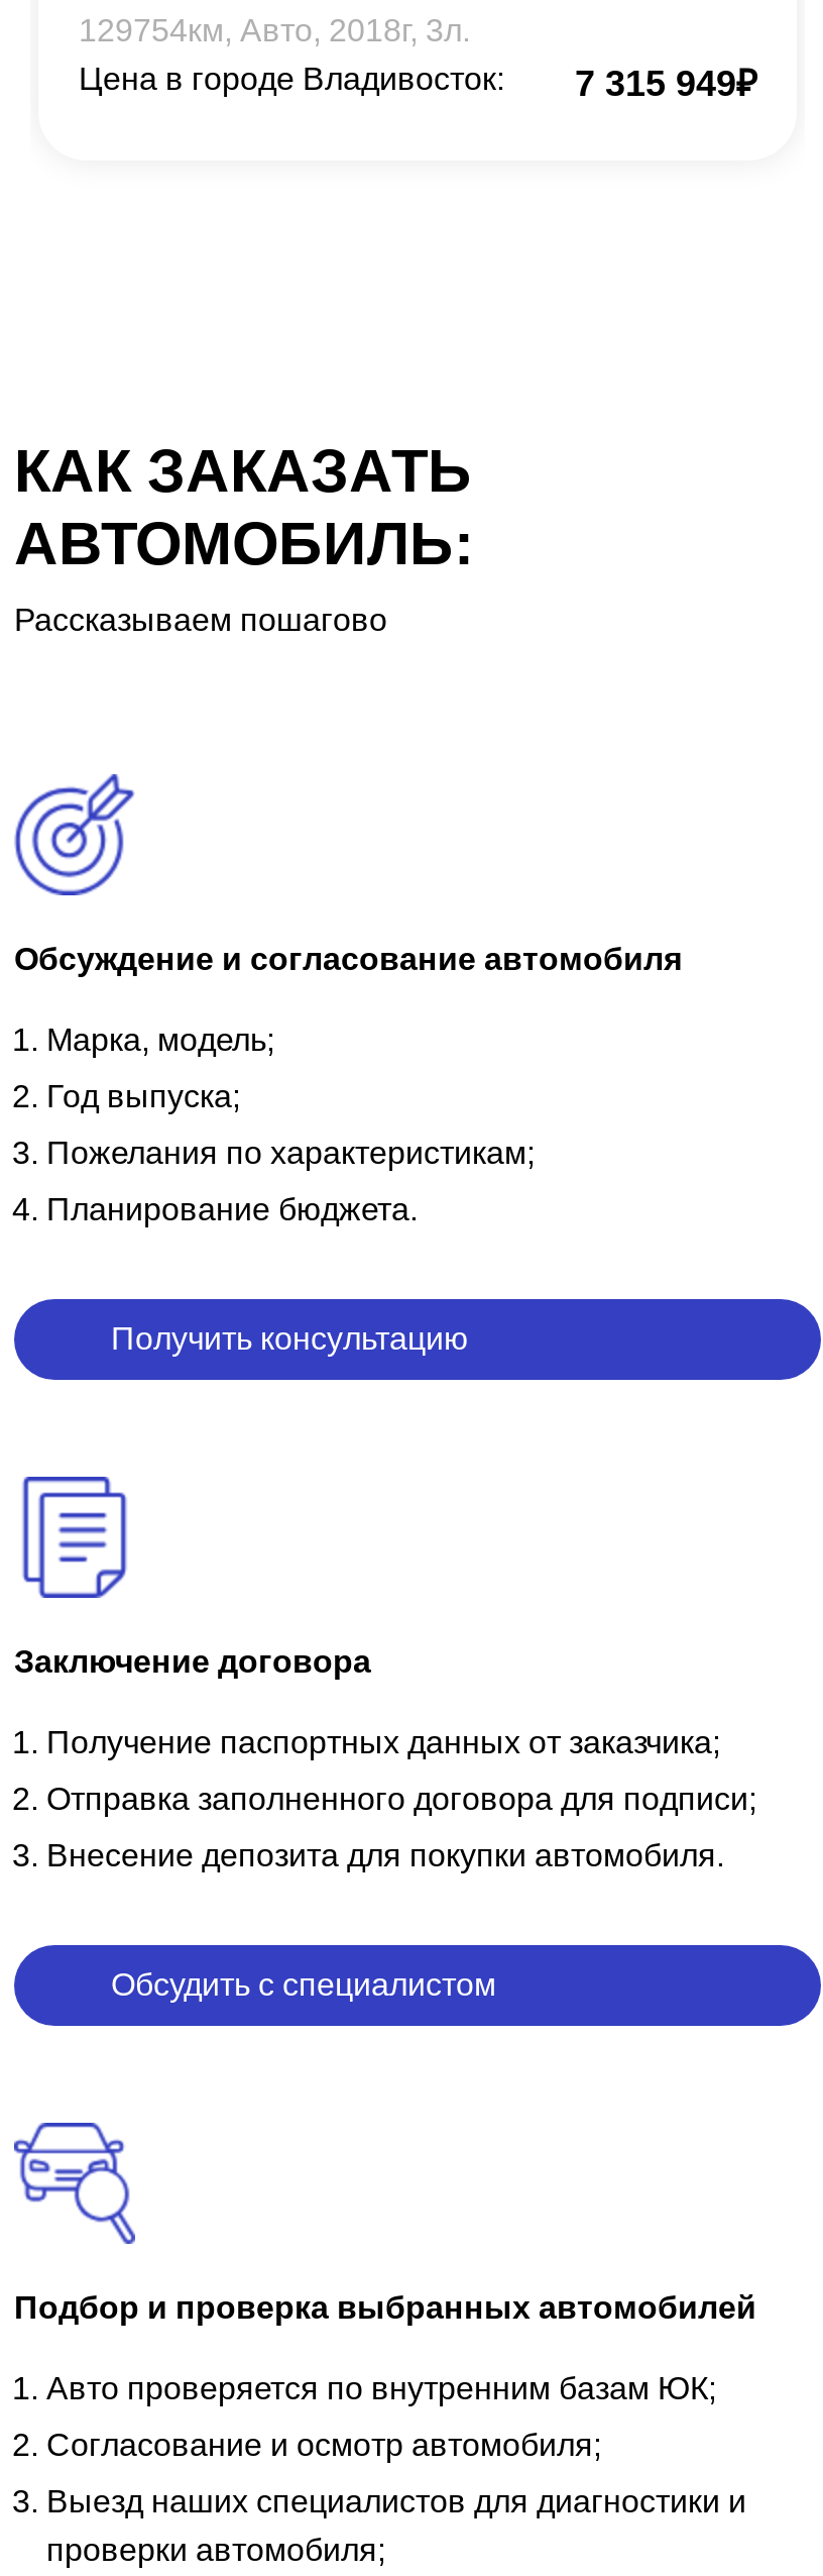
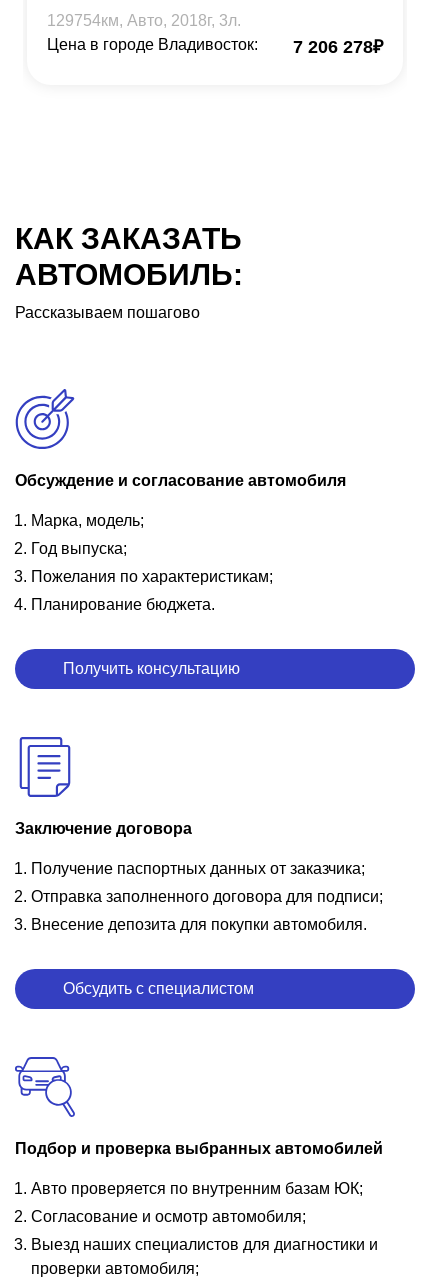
- 7 315 949₽
+ 7 206 278₽
